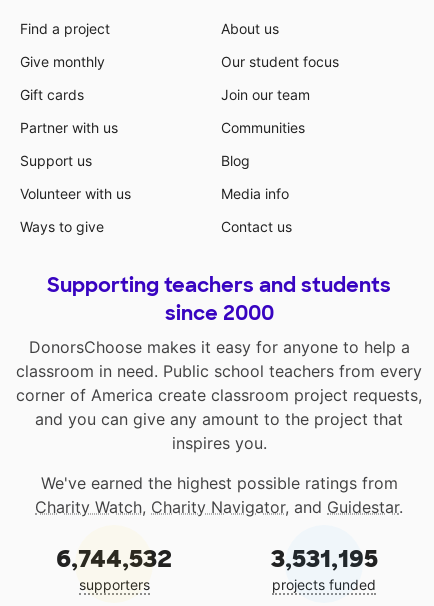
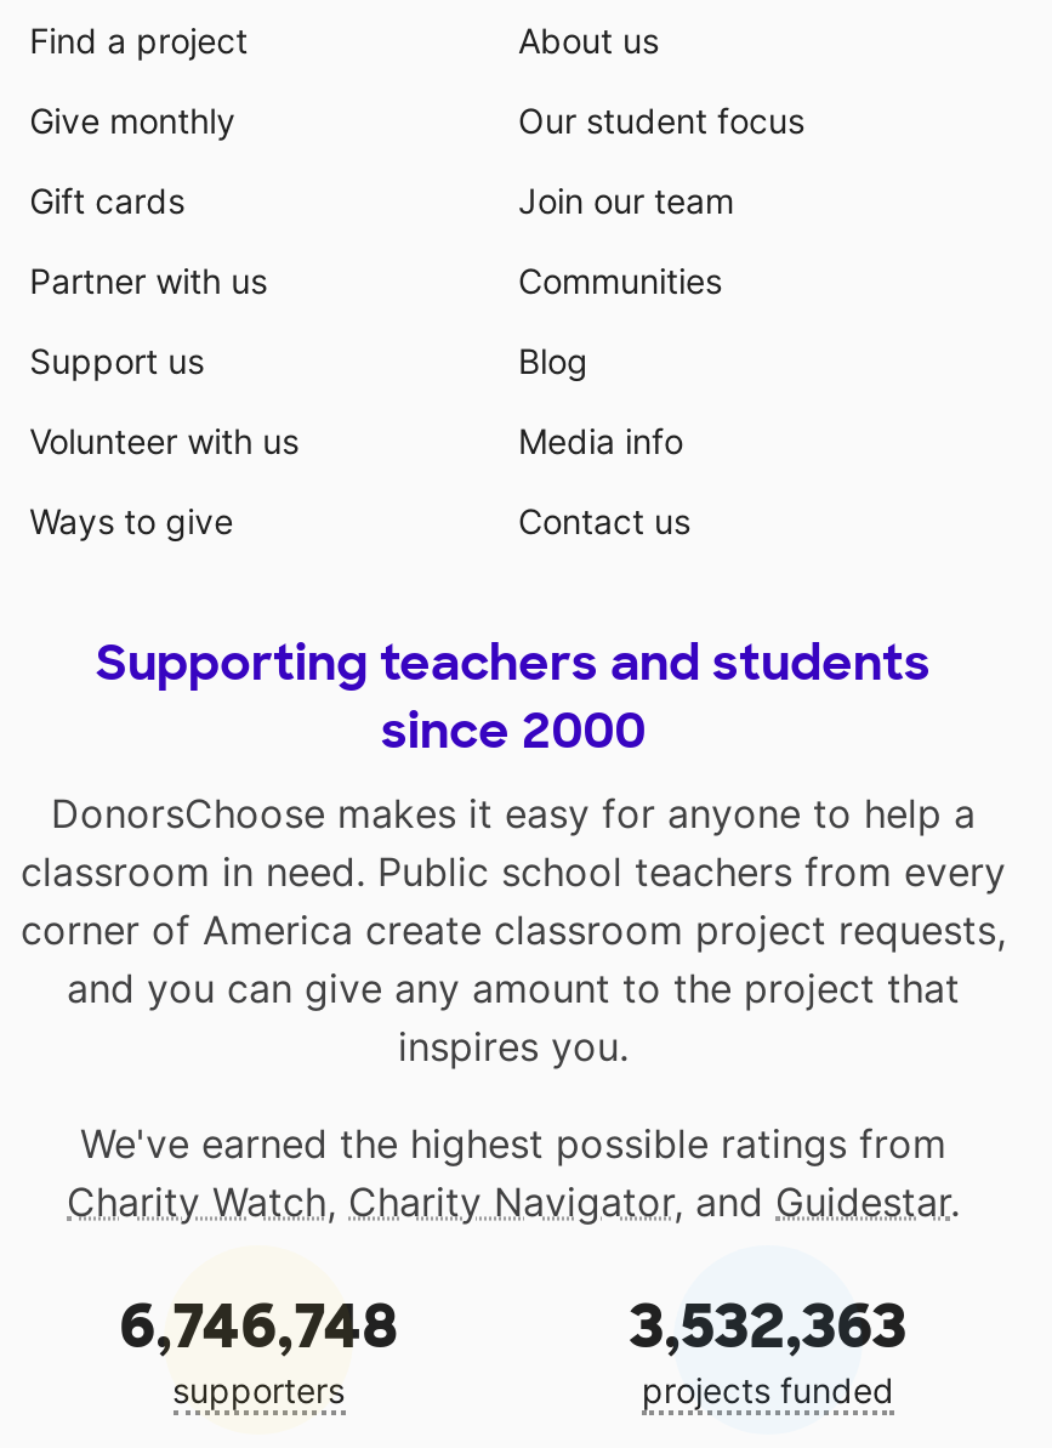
- 6,744,532
+ 6,746,748

- 3,531,195
+ 3,532,363
